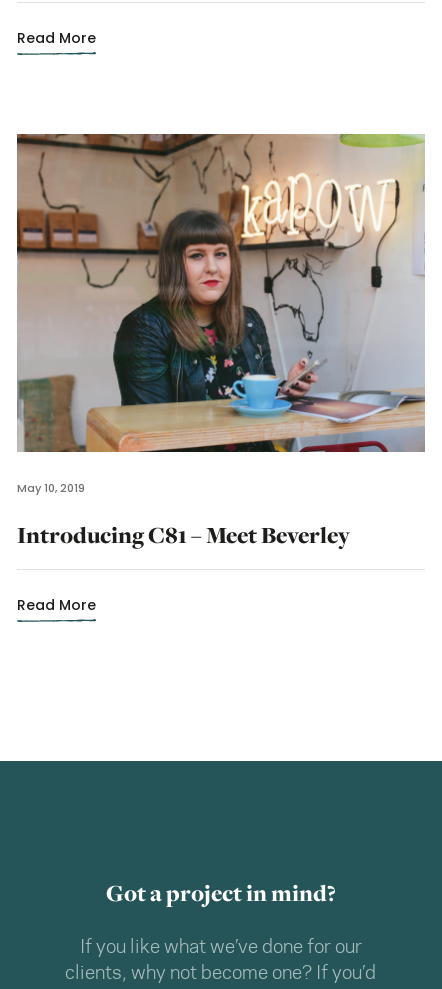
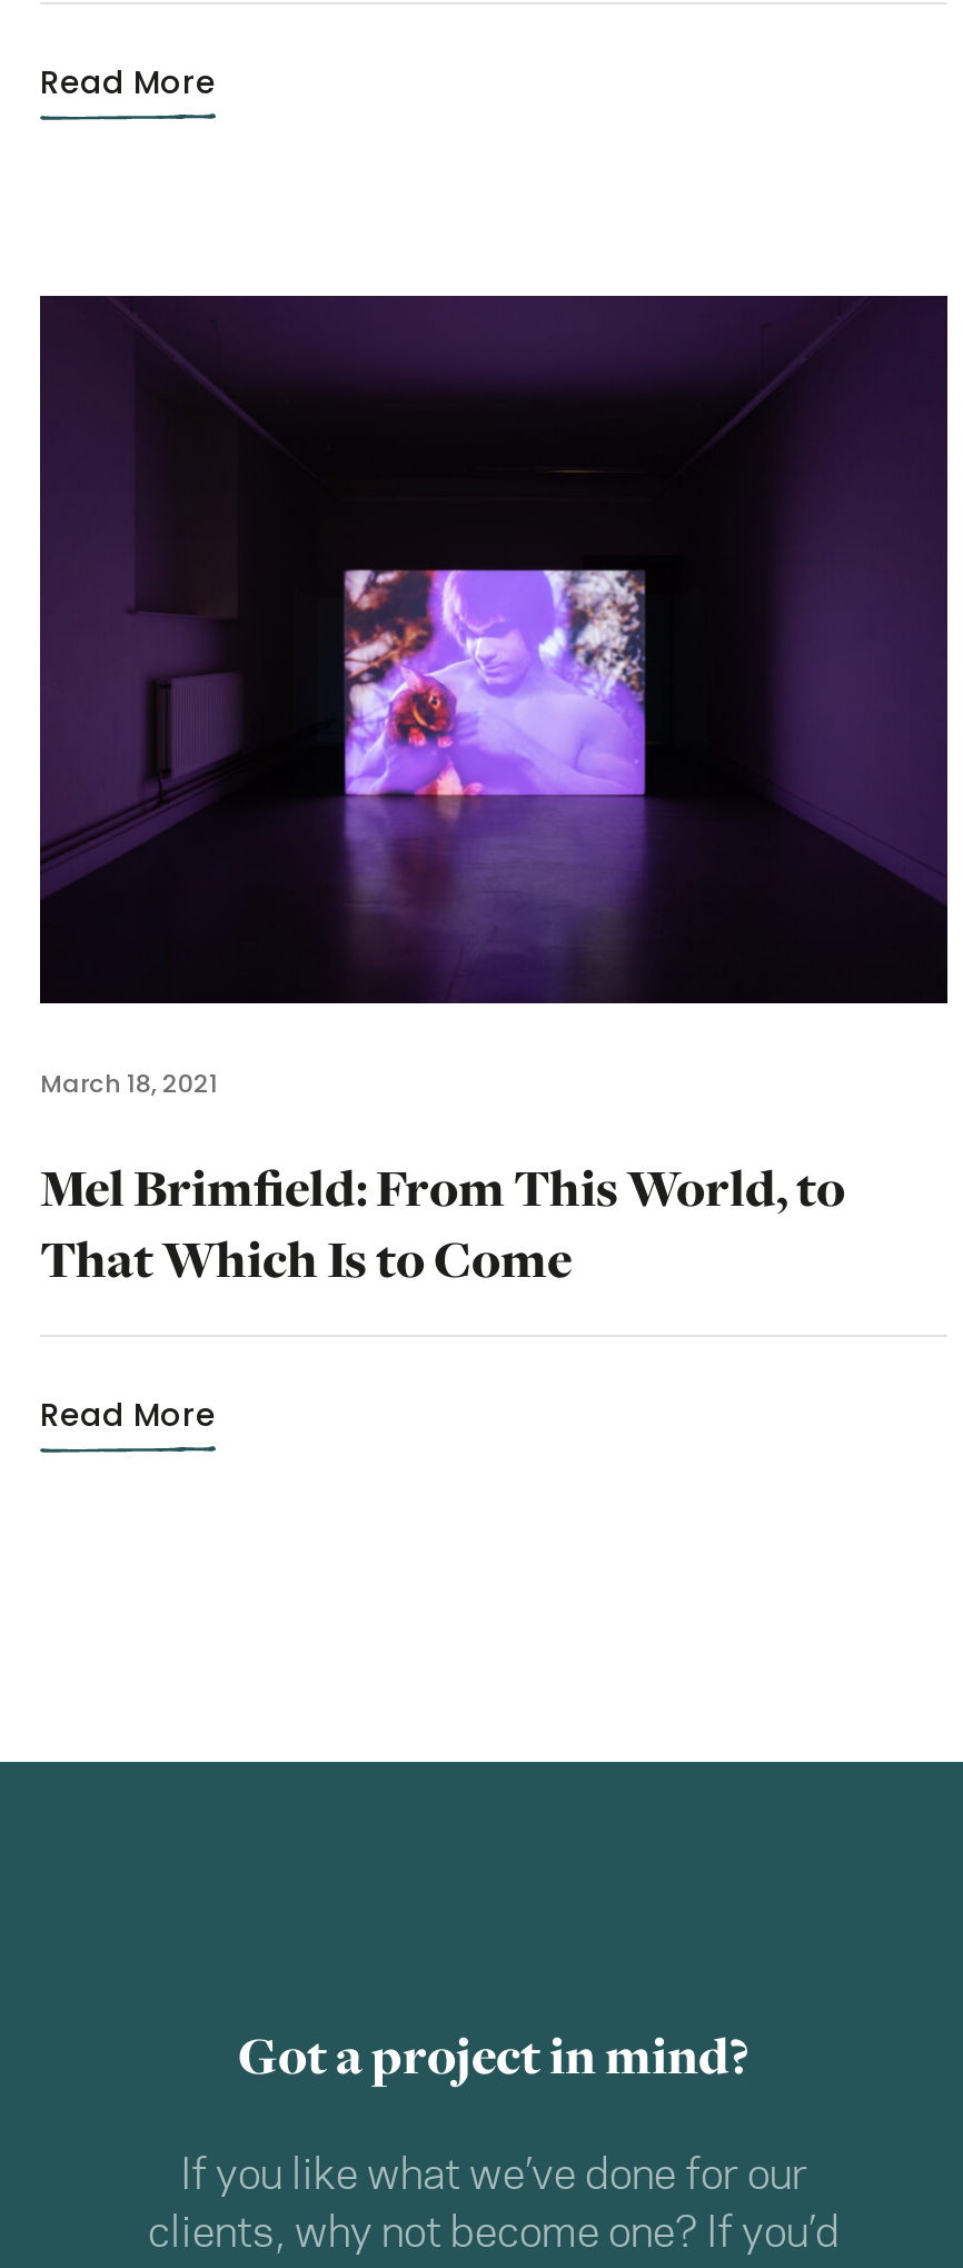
- [image]
- May 10, 2019
+ [image]
+ March 18, 2021

- Introducing C81 – Meet Beverley
+ Mel Brimfield: From This World, to
+ That Which Is to Come
